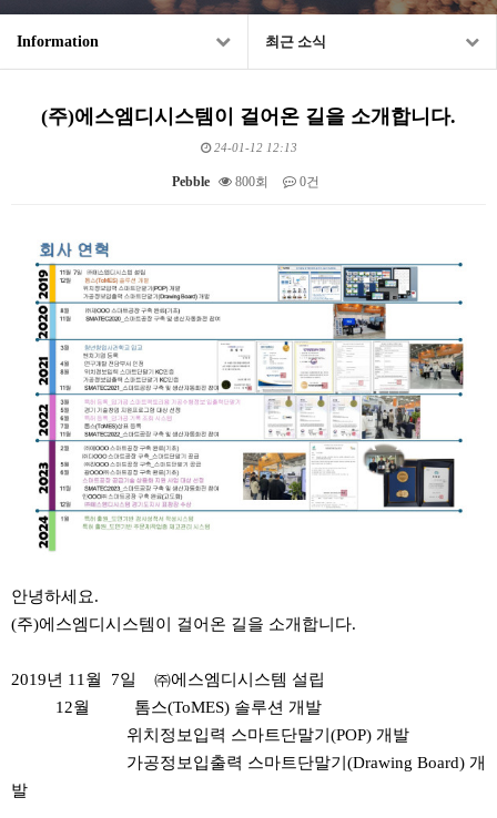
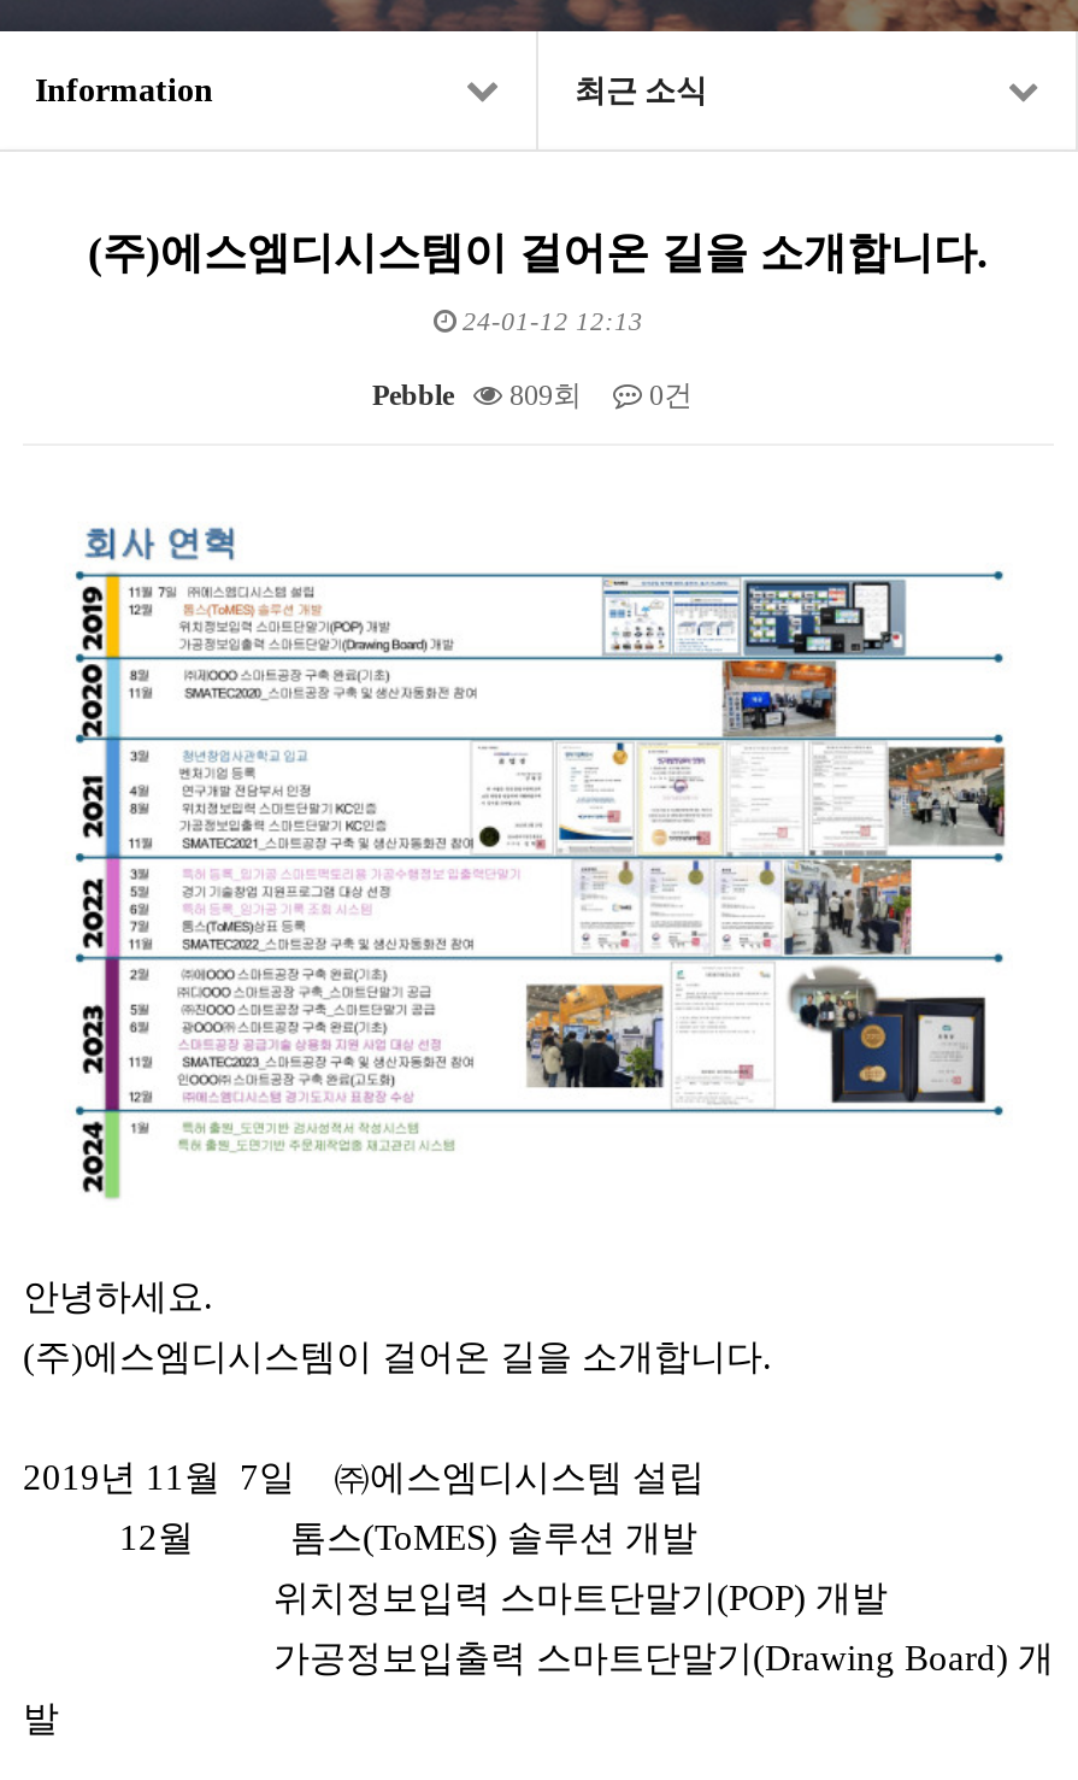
- Pebble 800회 0건
+ Pebble 809회 0건
